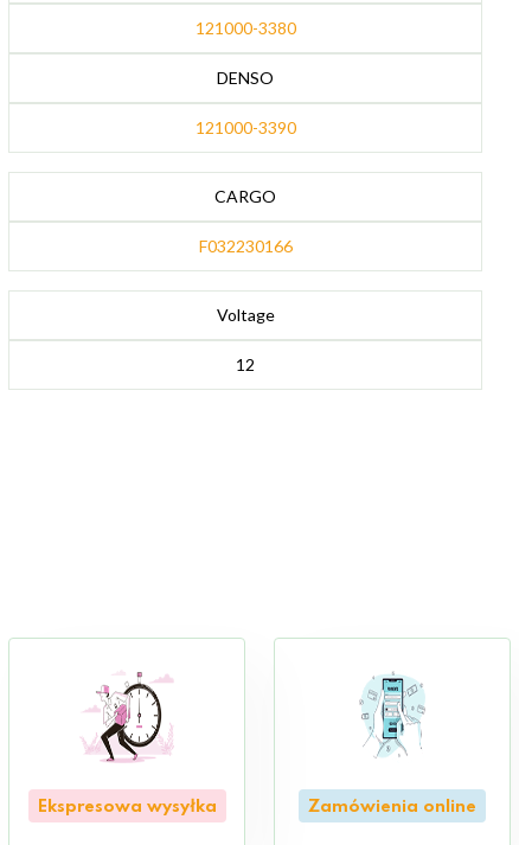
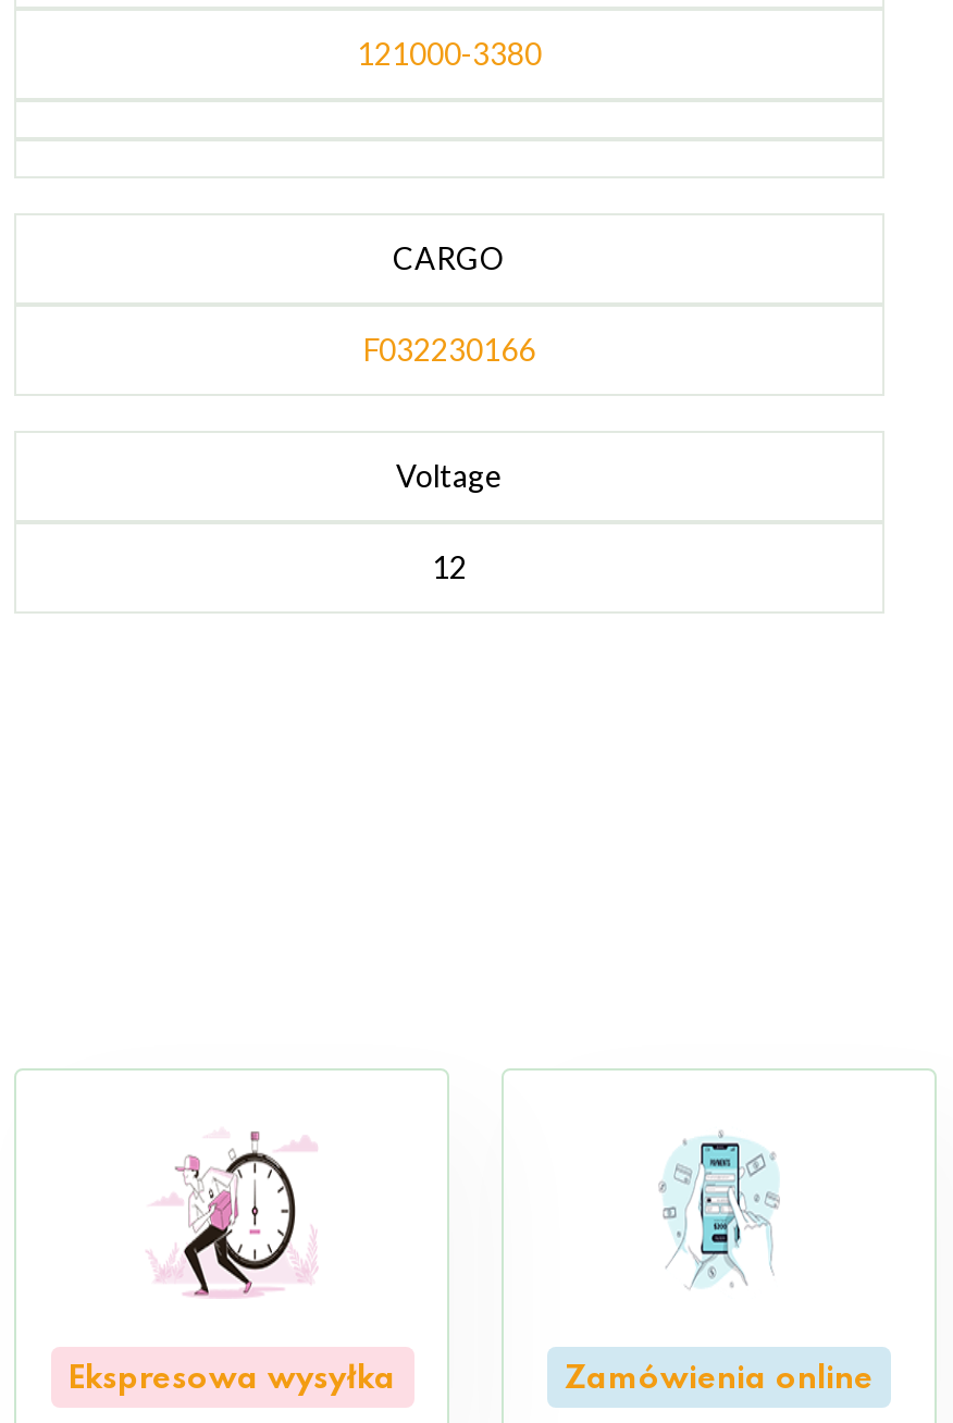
- DENSO
- 121000-3390
